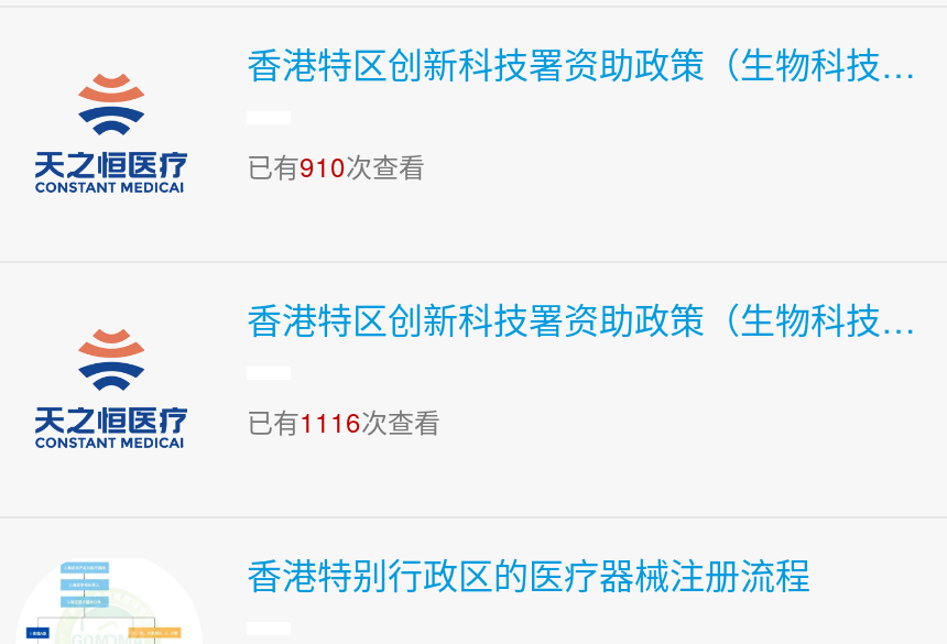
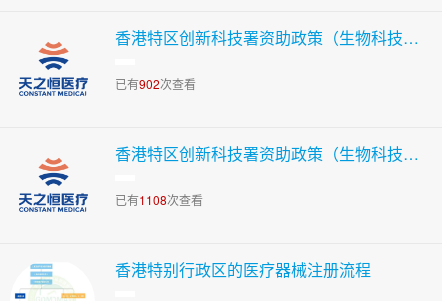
- 已有910次查看
+ 已有902次查看

- 已有1116次查看
+ 已有1108次查看
